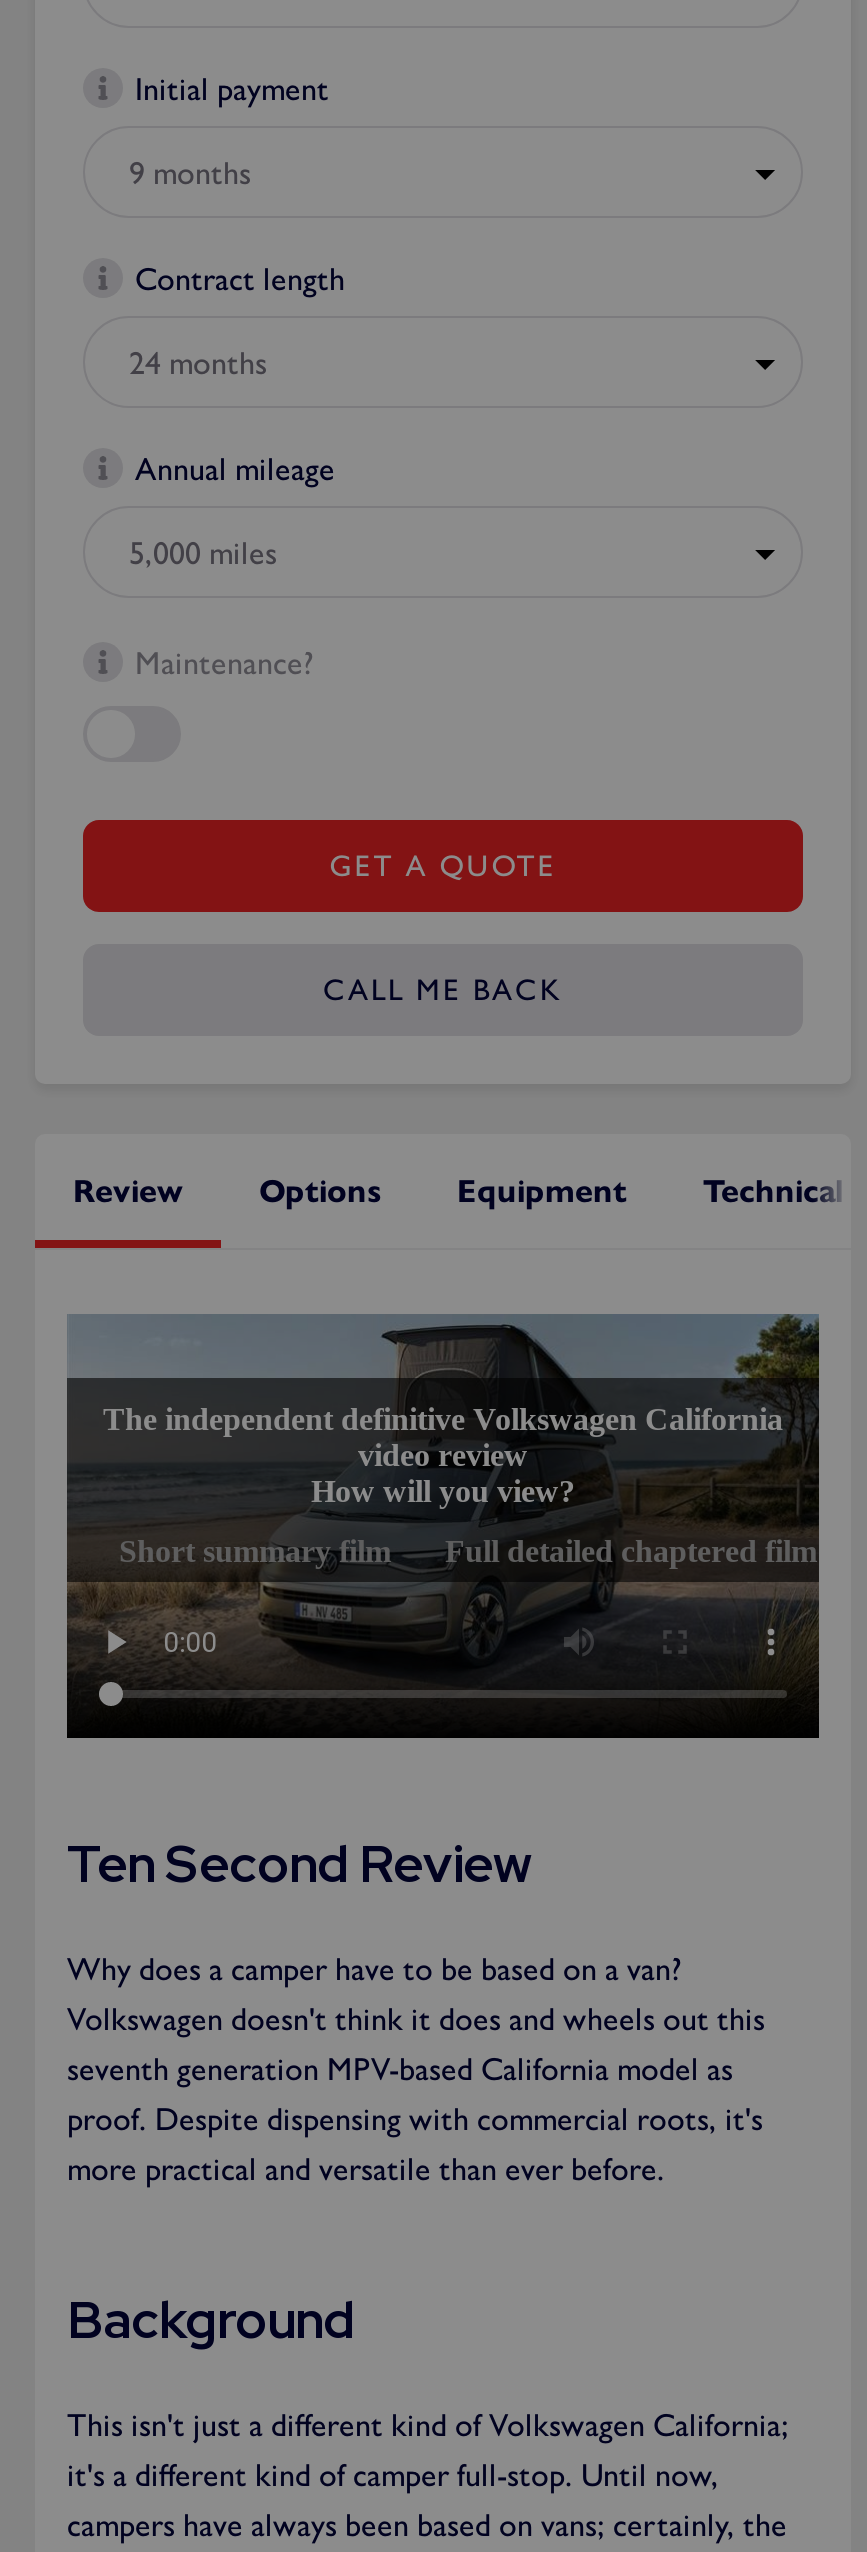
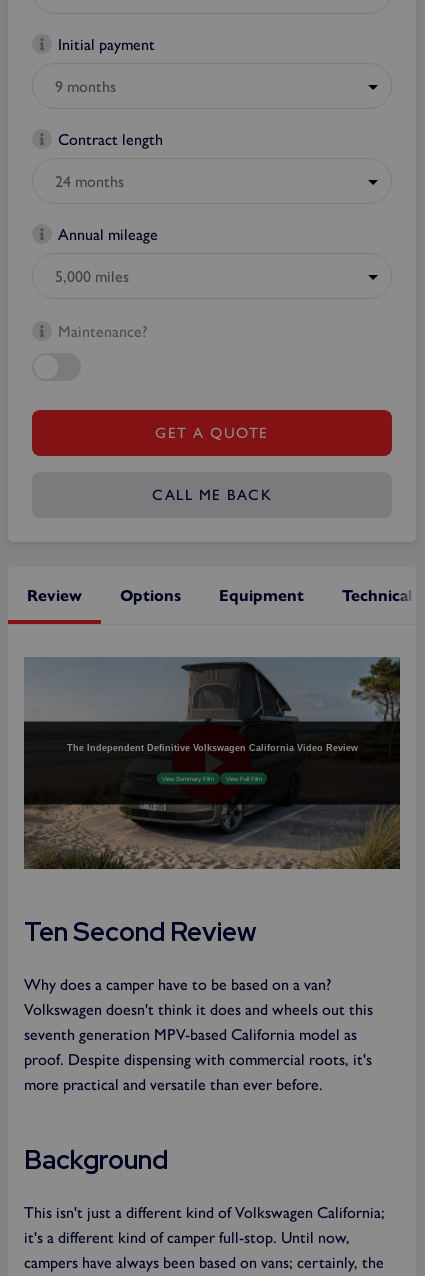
- [image]
+ [image]
